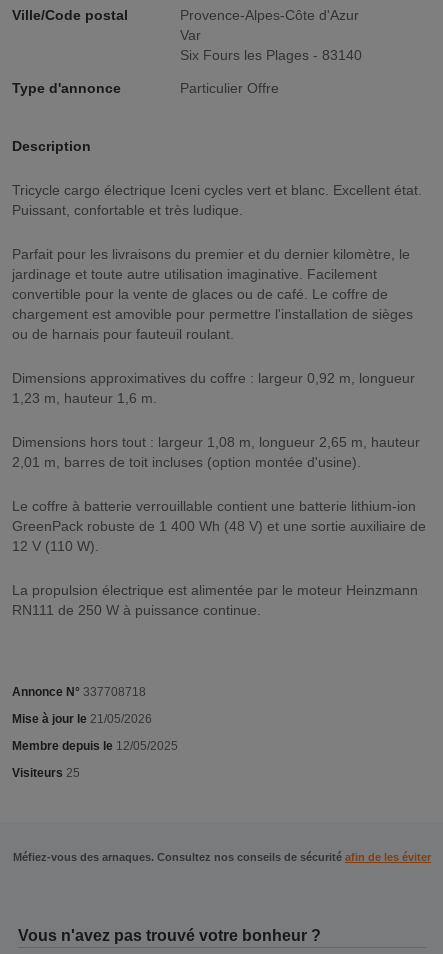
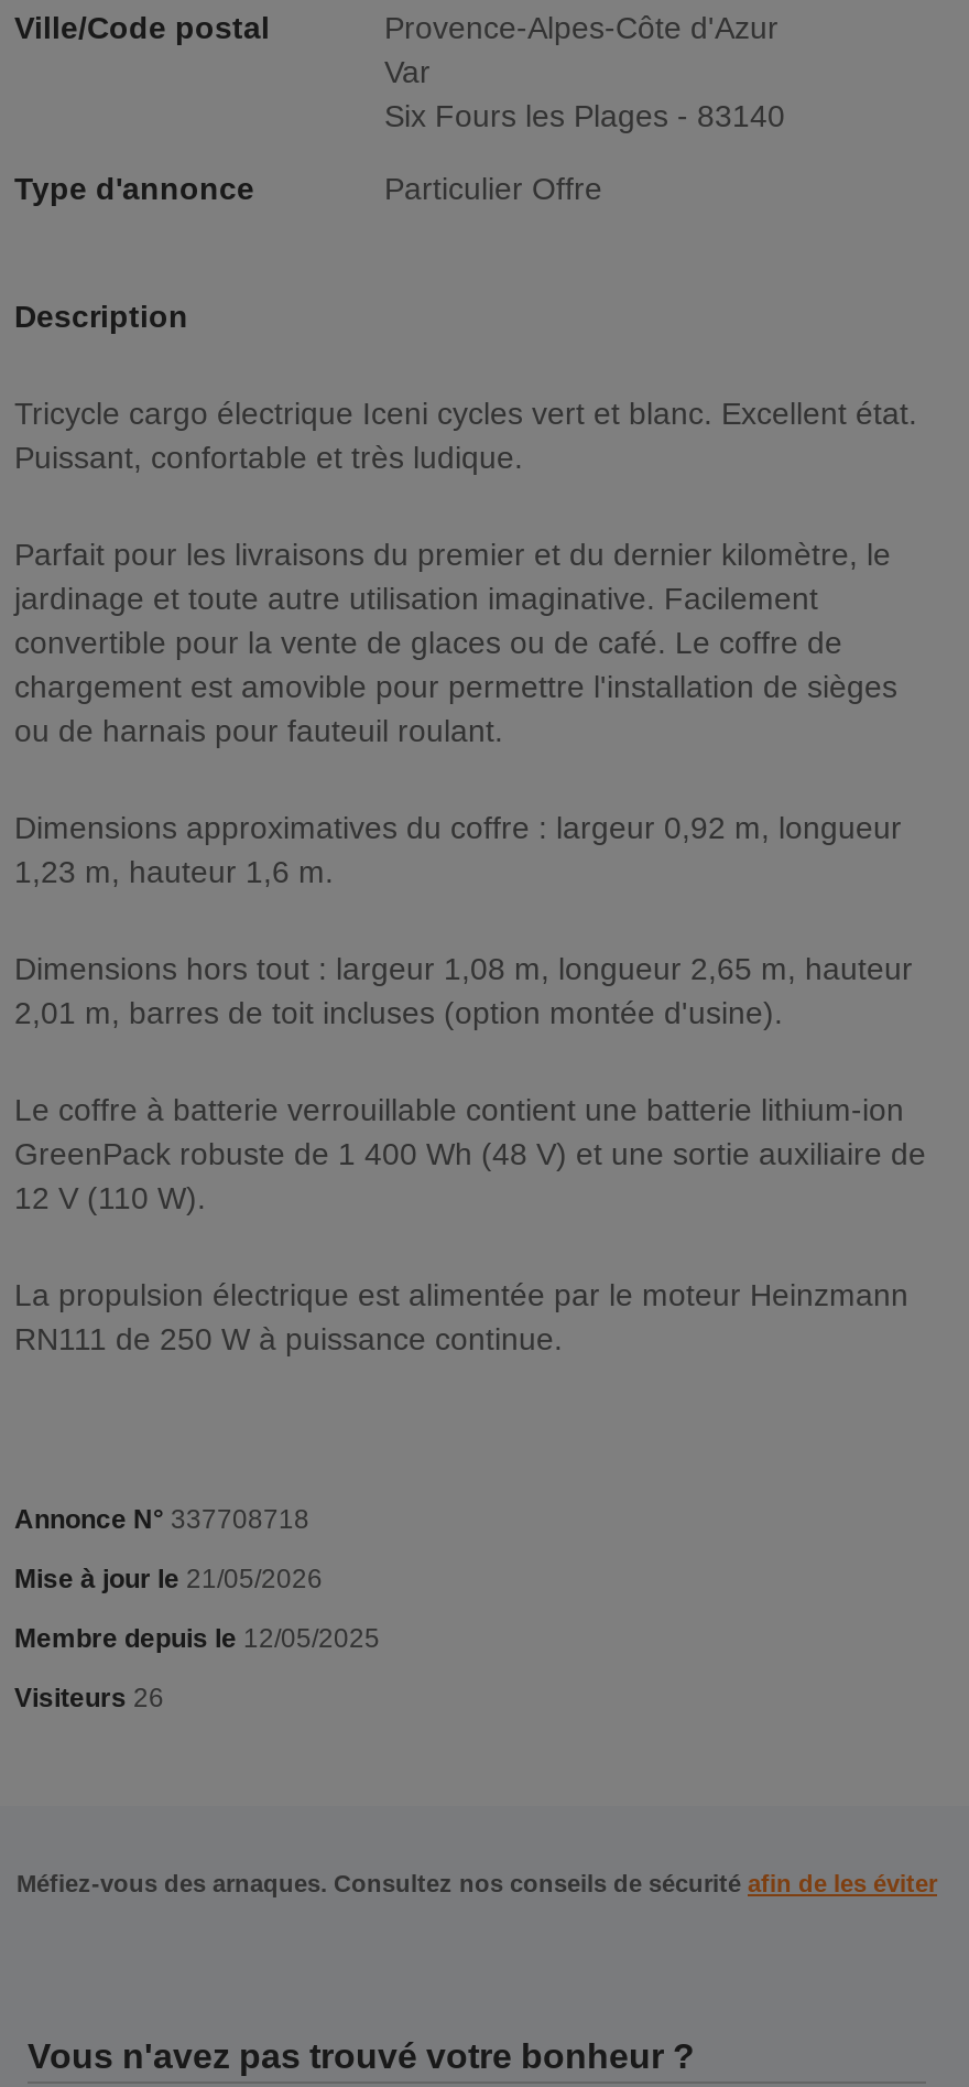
- Visiteurs 25
+ Visiteurs 26
